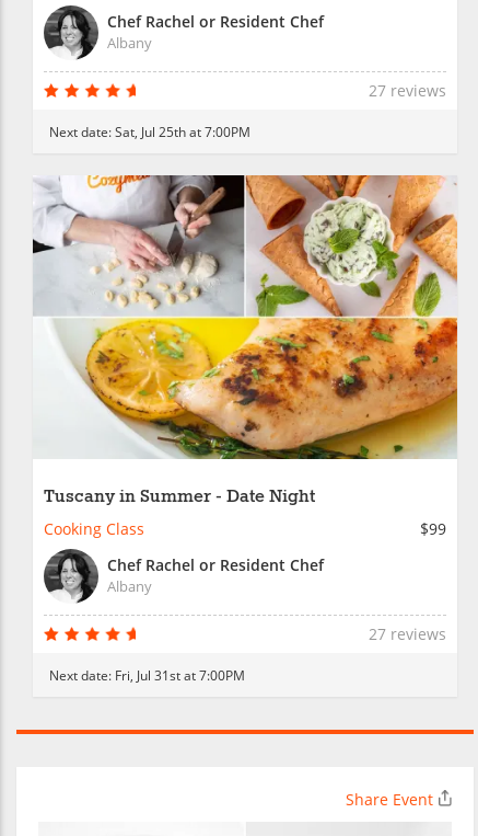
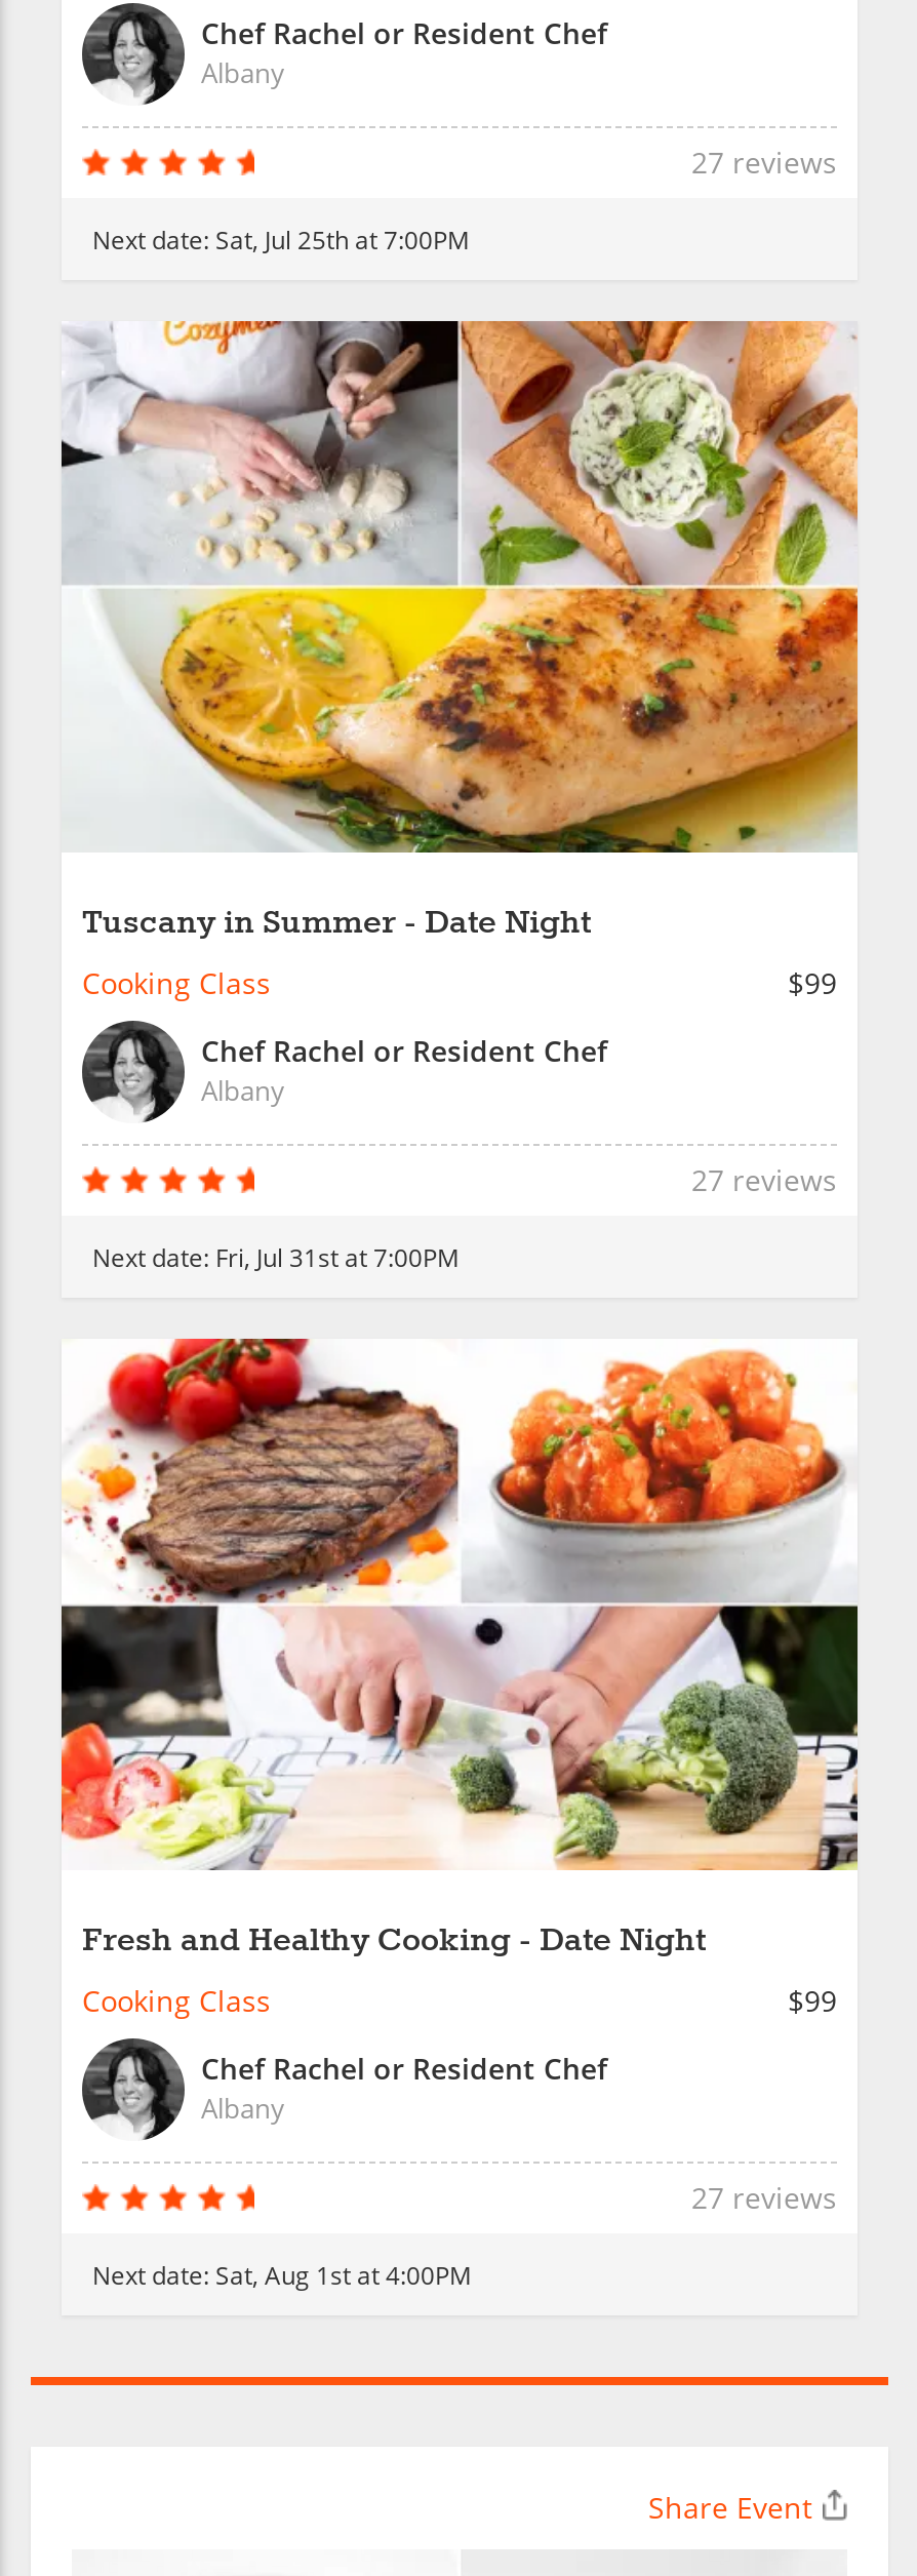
+ [image]
+ Fresh and Healthy Cooking - Date Night
+ Cooking Class
+ $99
+ Chef Rachel or Resident Chef
+ Albany
+ 27 reviews
+ Next date: Sat, Aug 1st at 4:00PM
